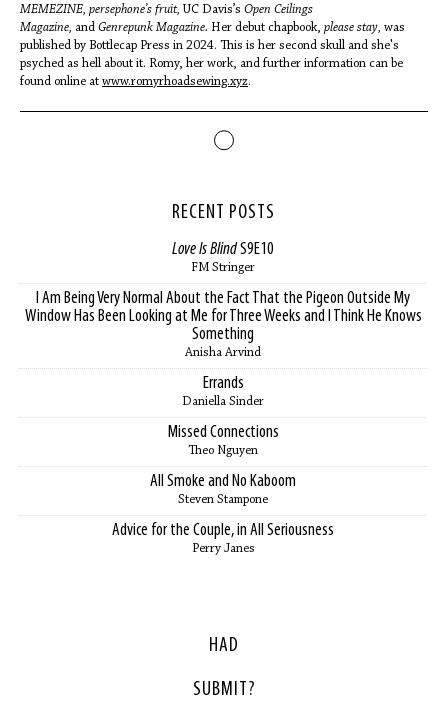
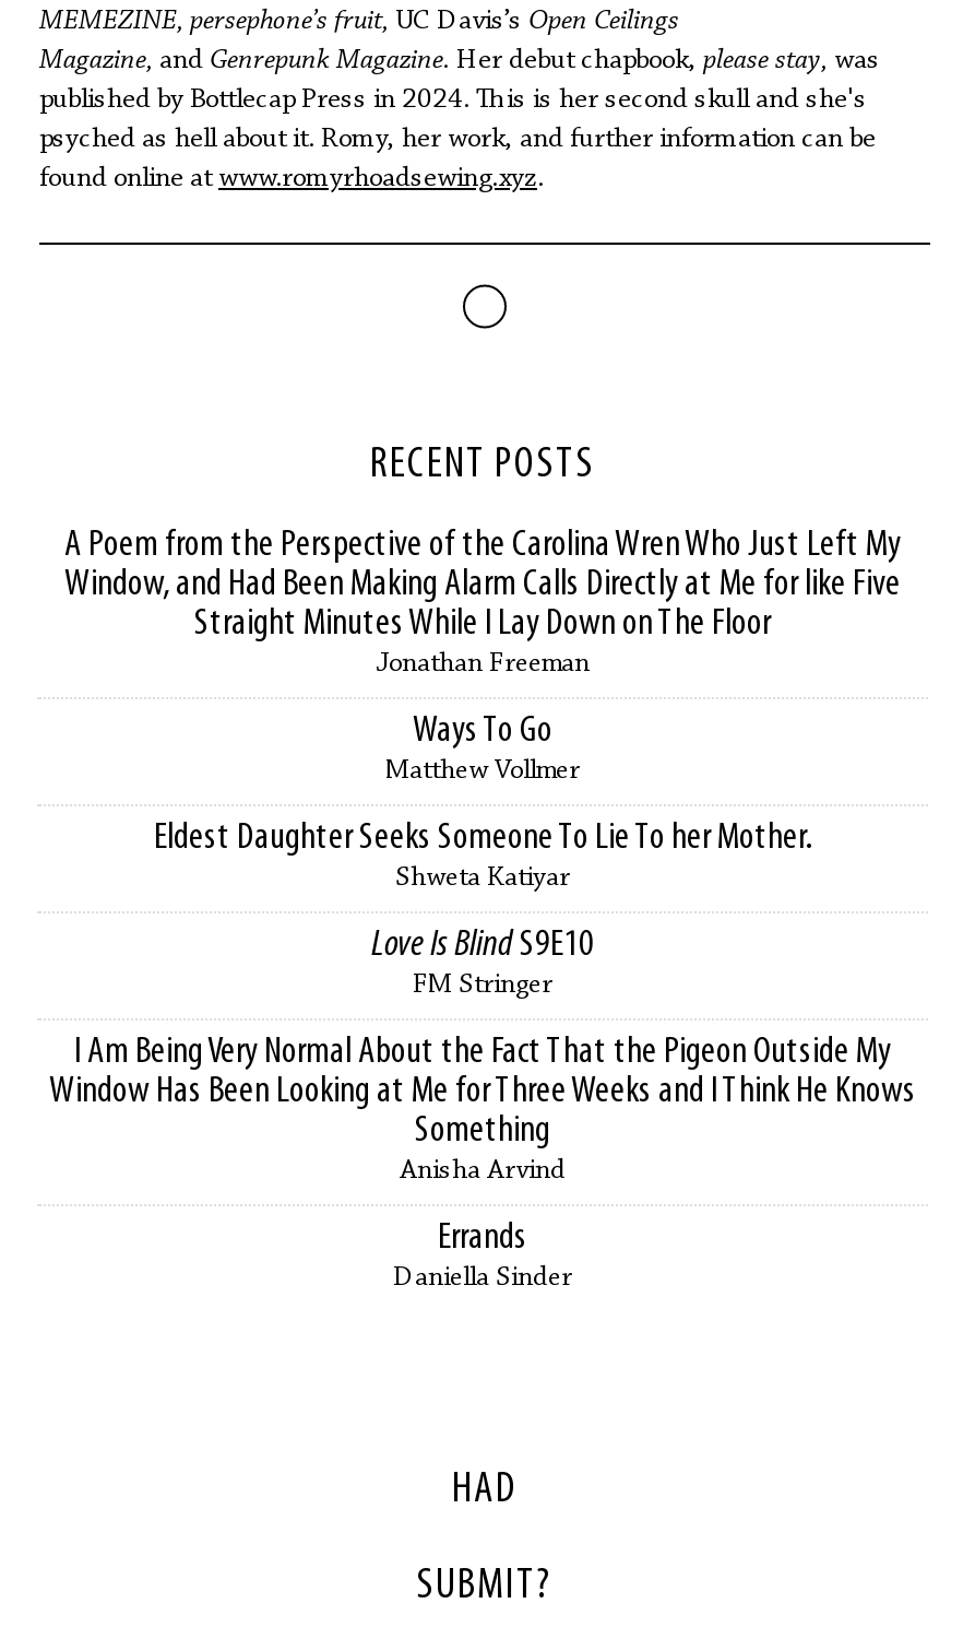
+ A Poem from the Perspective of the Carolina Wren Who Just Left My
+ Window, and Had Been Making Alarm Calls Directly at Me for like Five
+ Straight Minutes While I Lay Down on The Floor
+ Jonathan Freeman
+ Ways To Go
+ Matthew Vollmer
+ Eldest Daughter Seeks Someone To Lie To her Mother.
+ Shweta Katiyar

moved down: Love Is Blind S9E10 | FM Stringer | I Am Being Very Normal About the Fact That the Pigeon Outside My | Window Has Been Looking at Me for Three Weeks and I Think He Knows | Something | Anisha Arvind | Errands | Daniella Sinder

- Missed Connections
- Theo Nguyen
- All Smoke and No Kaboom
- Steven Stampone
- Advice for the Couple, in All Seriousness
- Perry Janes
